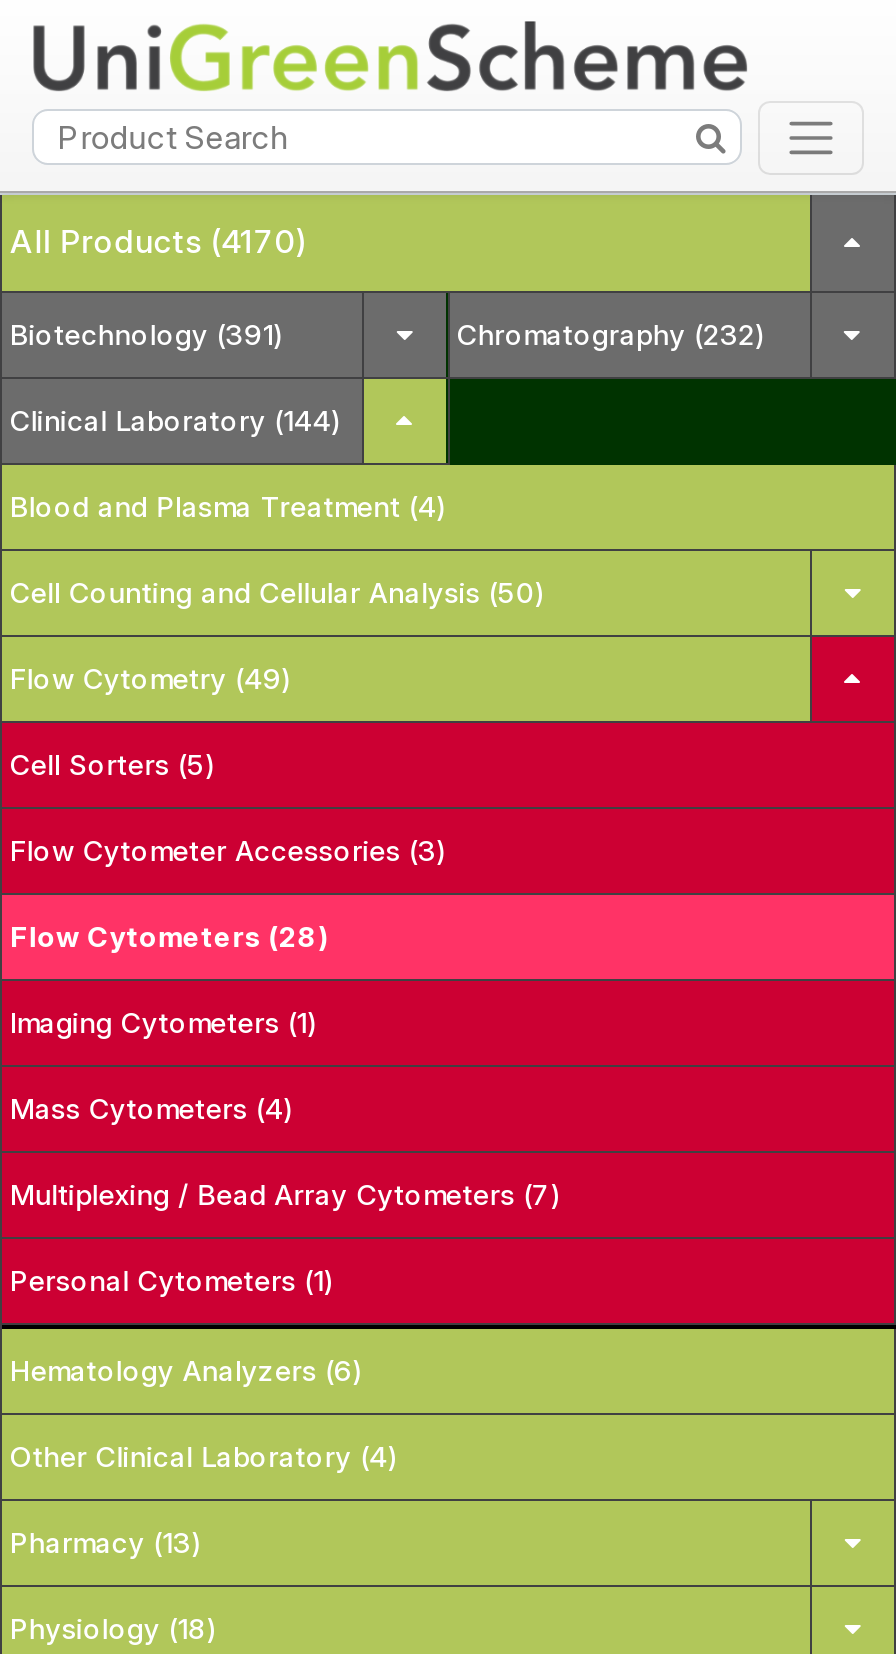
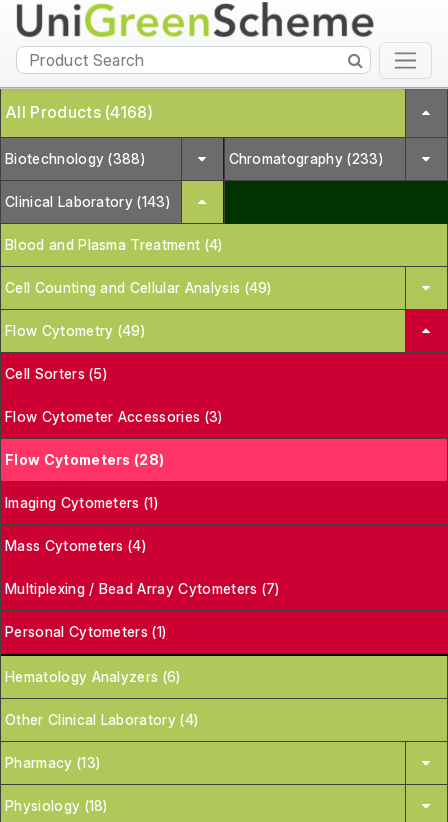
- All Products (4170)
+ All Products (4168)

- Biotechnology (391)
+ Biotechnology (388)

- Chromatography (232)
+ Chromatography (233)

- Clinical Laboratory (144)
+ Clinical Laboratory (143)

- Cell Counting and Cellular Analysis (50)
+ Cell Counting and Cellular Analysis (49)
